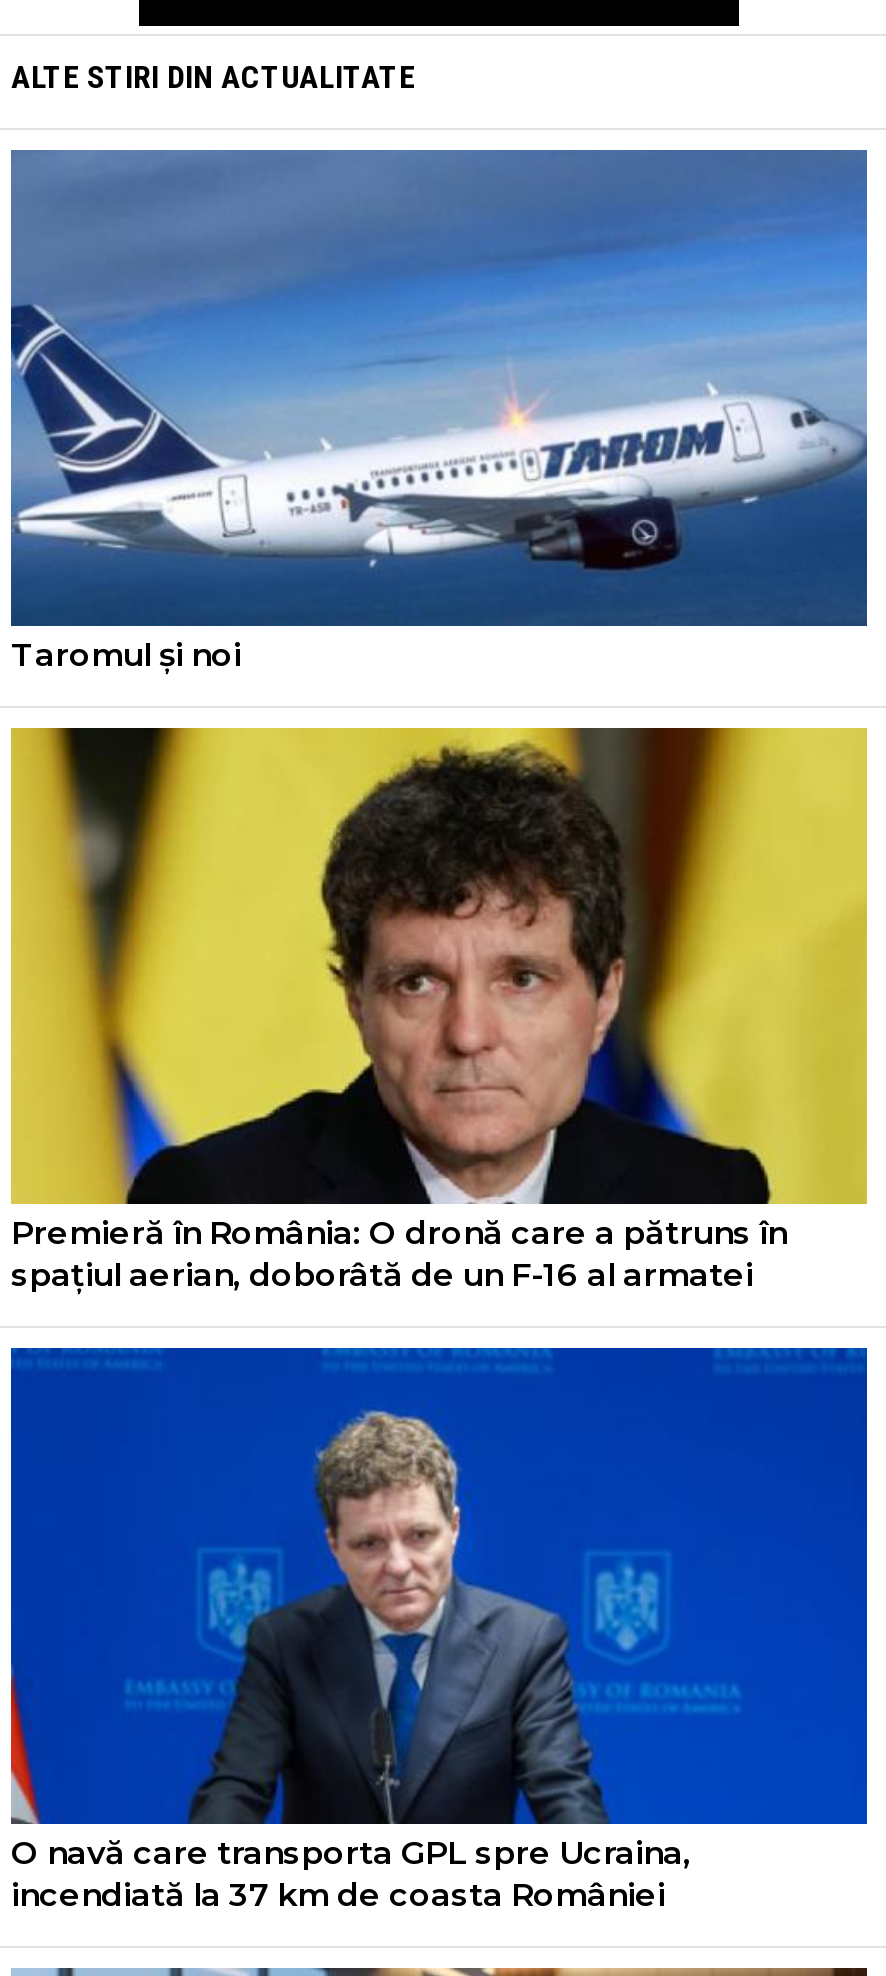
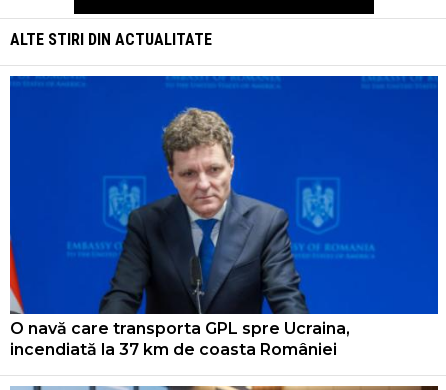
- [image]
- Taromul și noi

- [image]
- Premieră în România: O dronă care a pătruns în
- spațiul aerian, doborâtă de un F-16 al armatei
